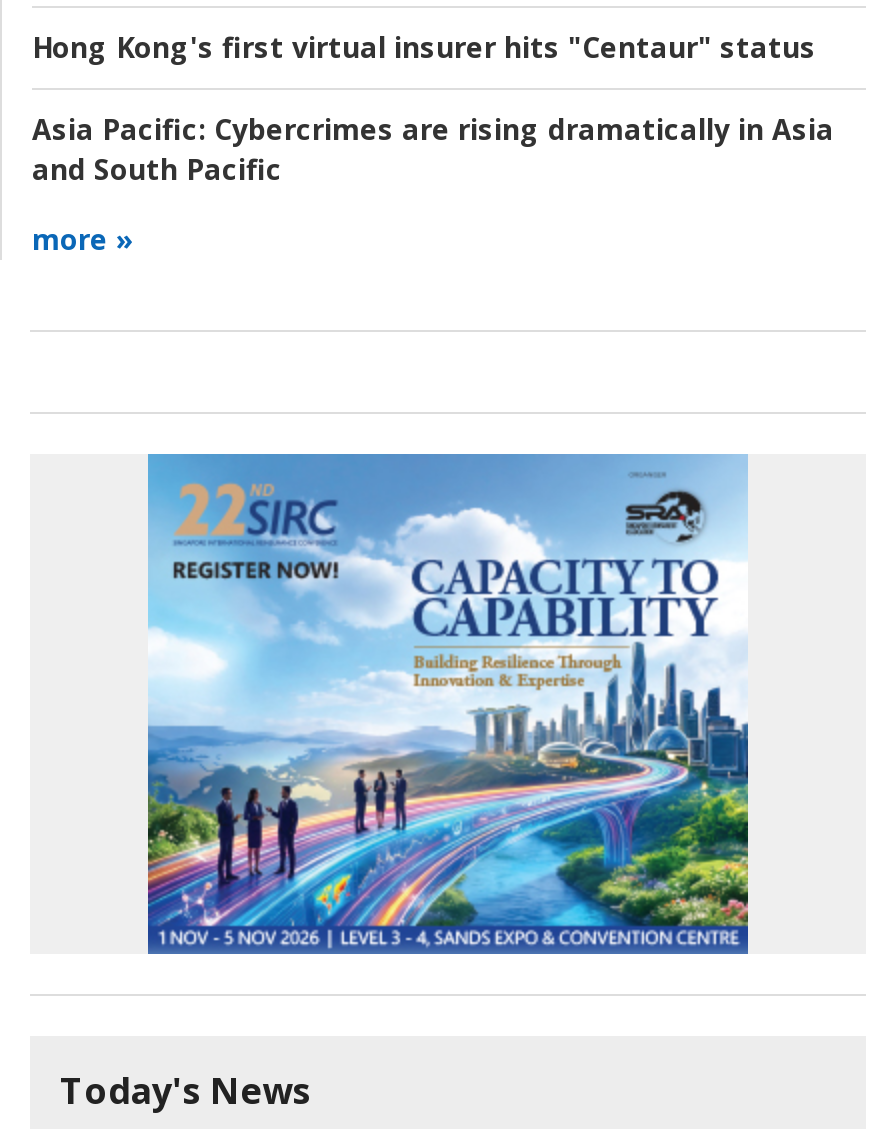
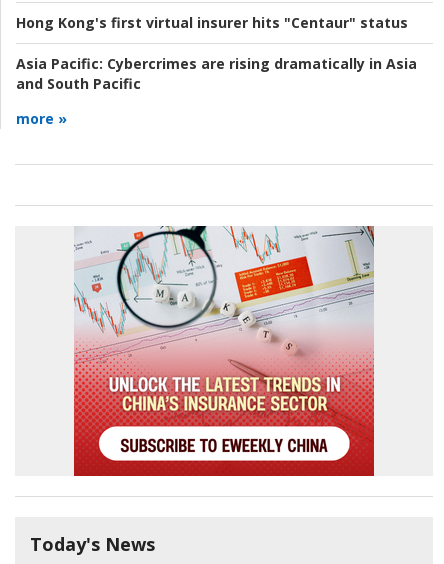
- [image]
+ [image]
